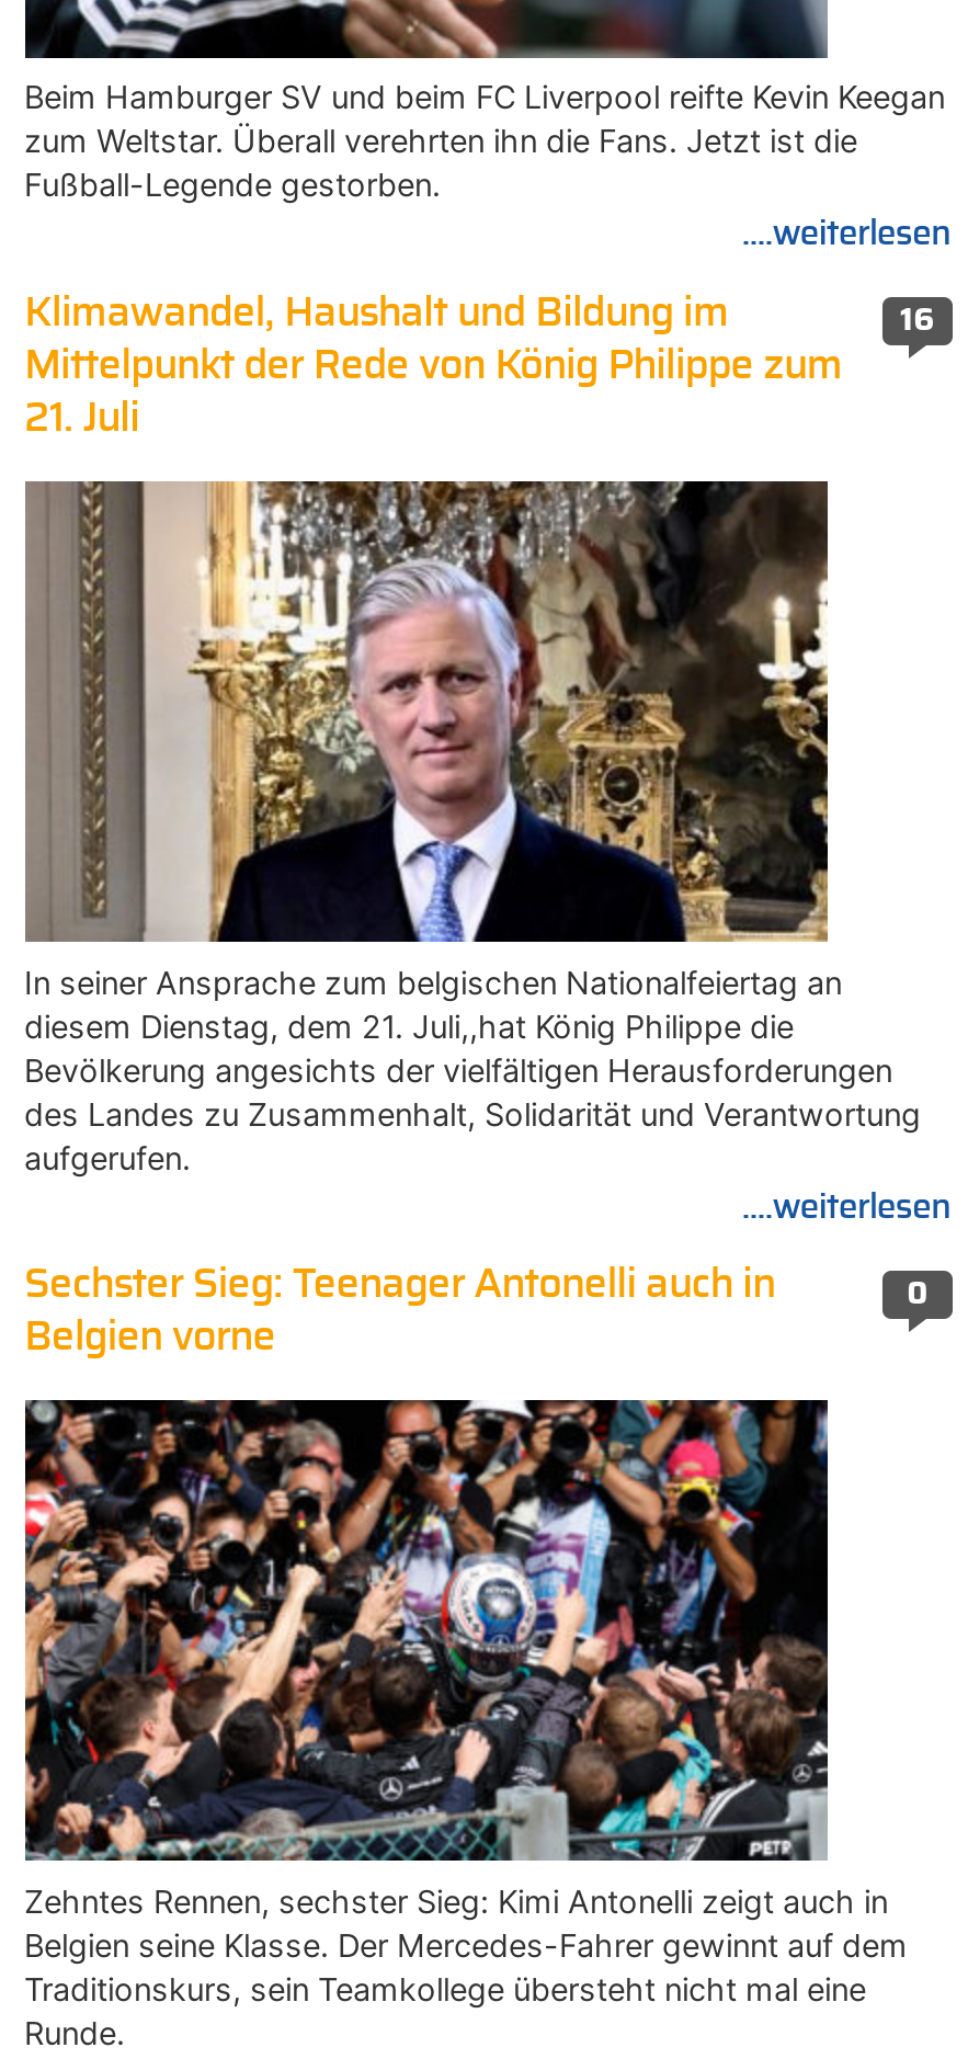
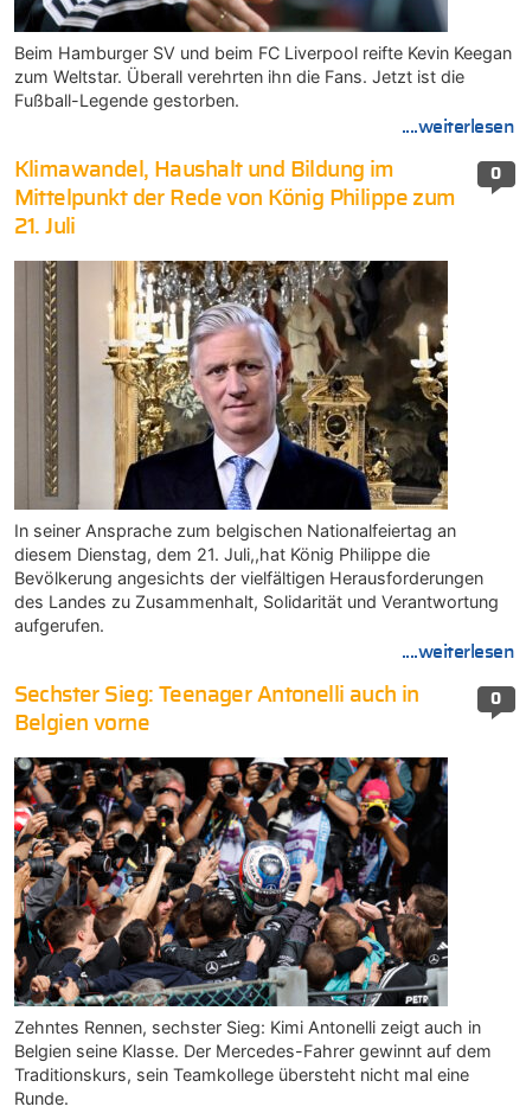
- 16
+ 0
